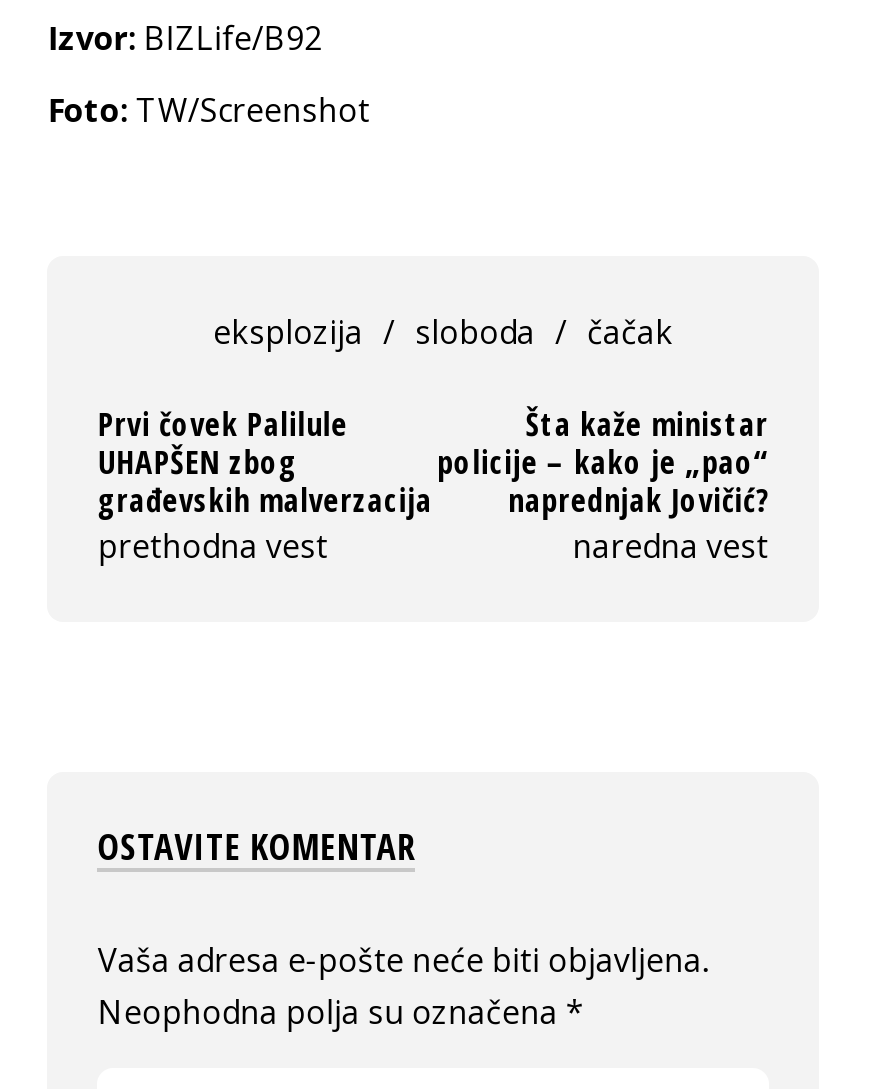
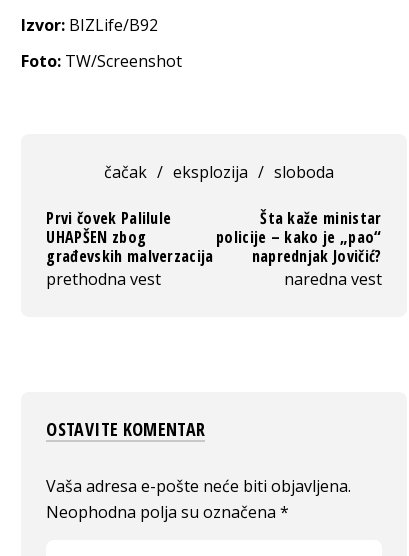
- eksplozija / sloboda / čačak
+ čačak / eksplozija / sloboda
